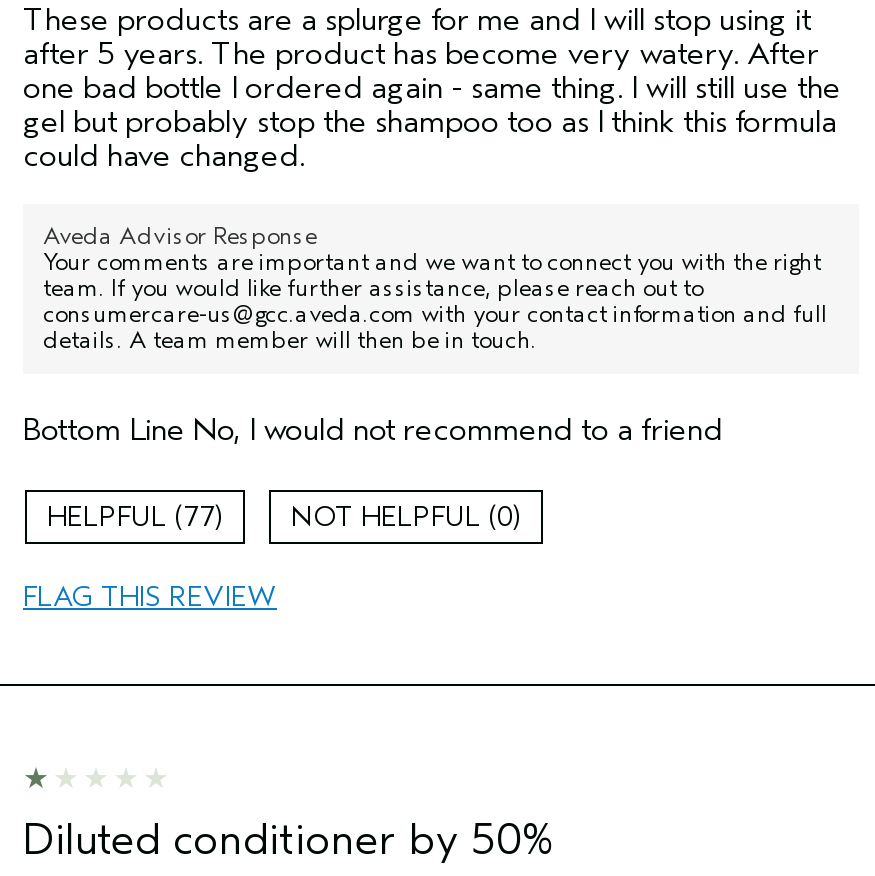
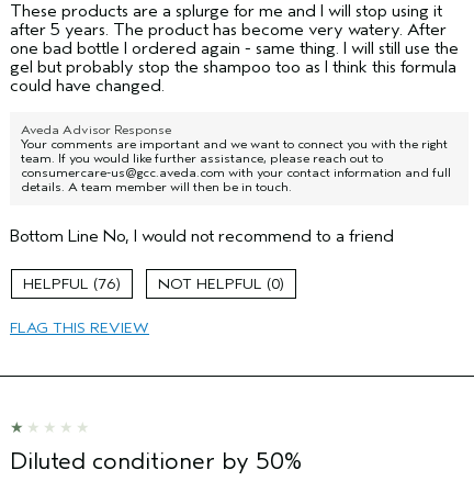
- 77
+ 76
